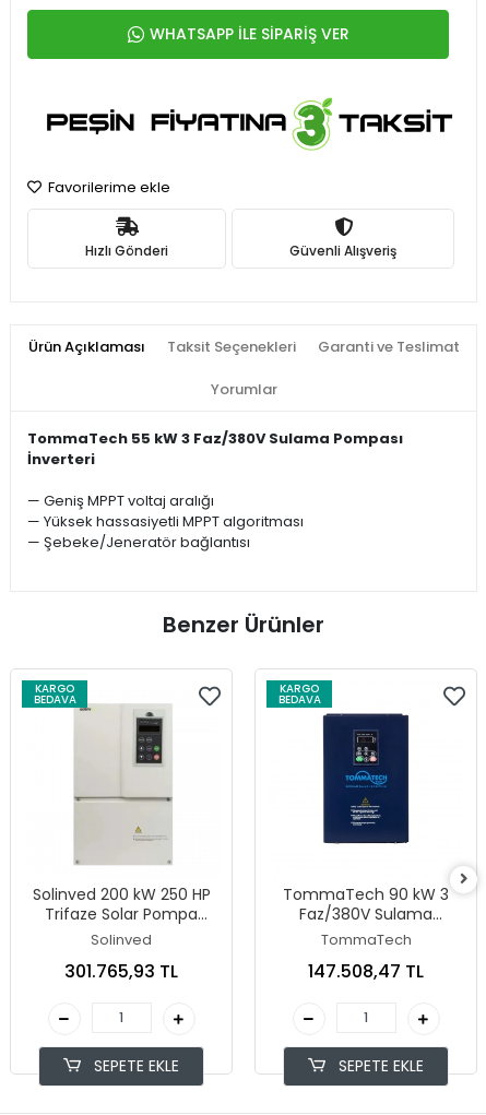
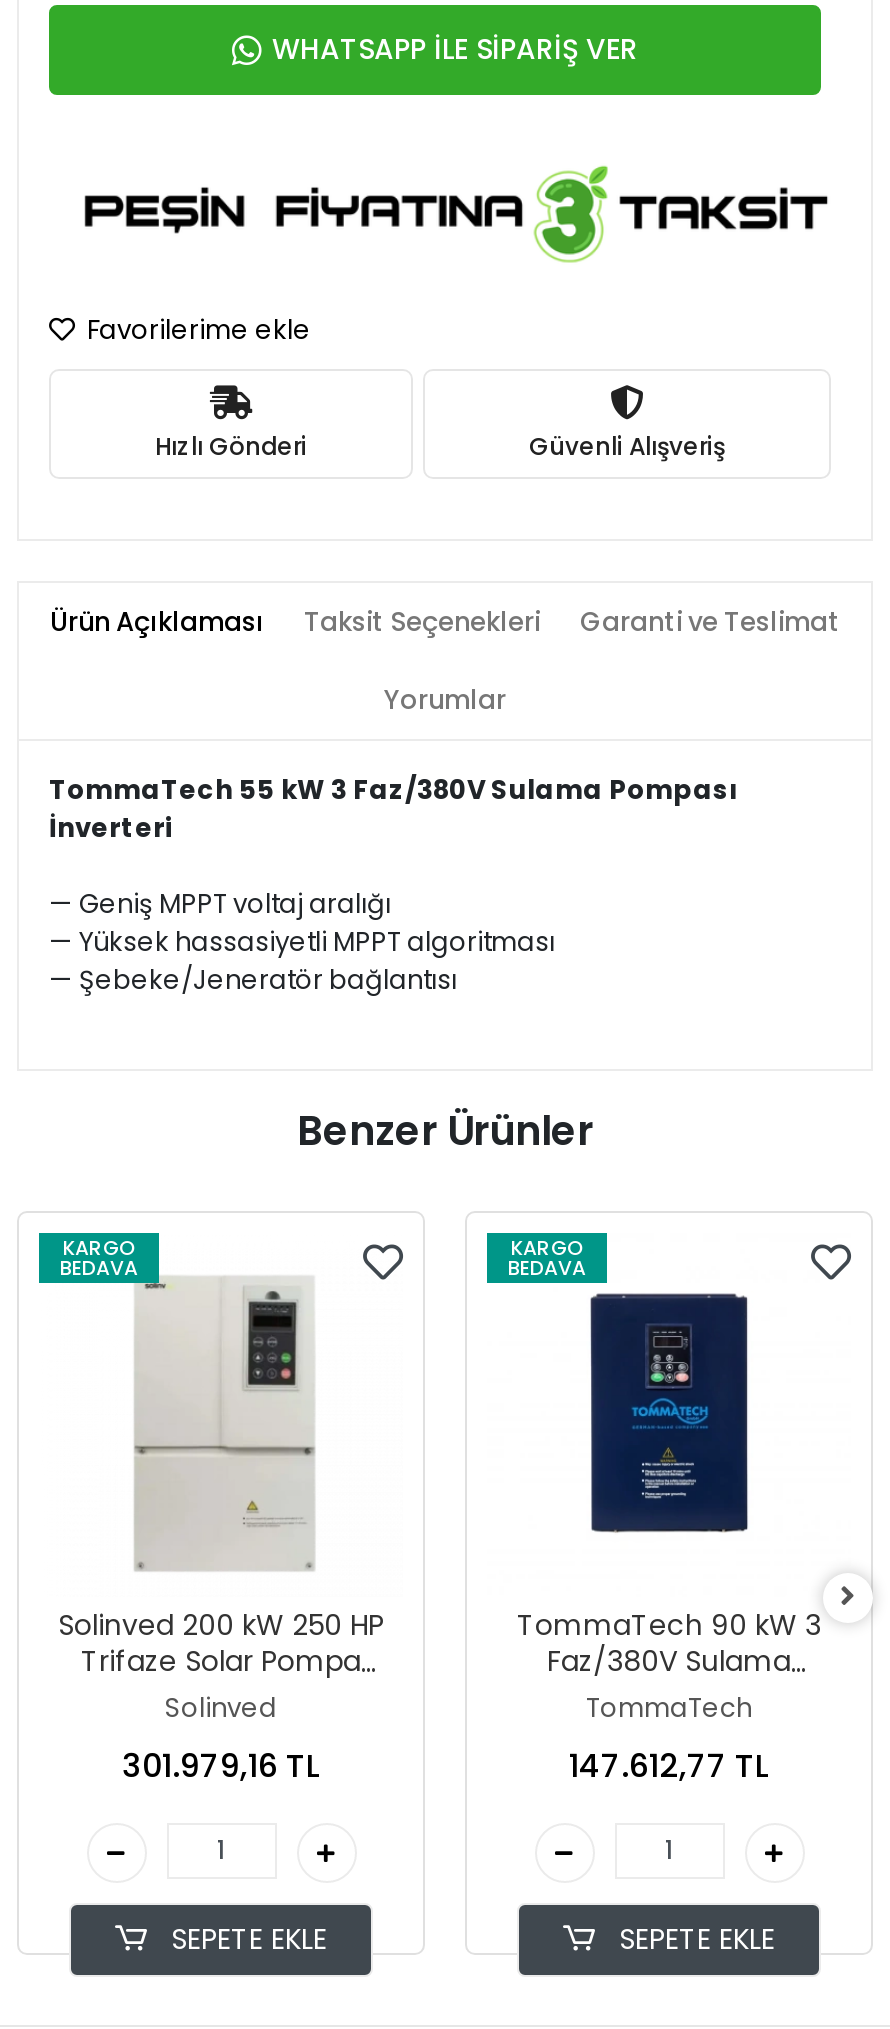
- 301.765,93 TL
+ 301.979,16 TL

- 147.508,47 TL
+ 147.612,77 TL
